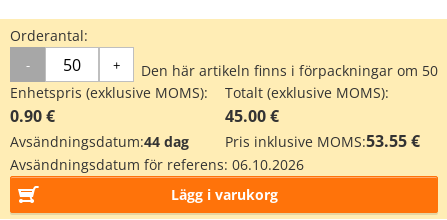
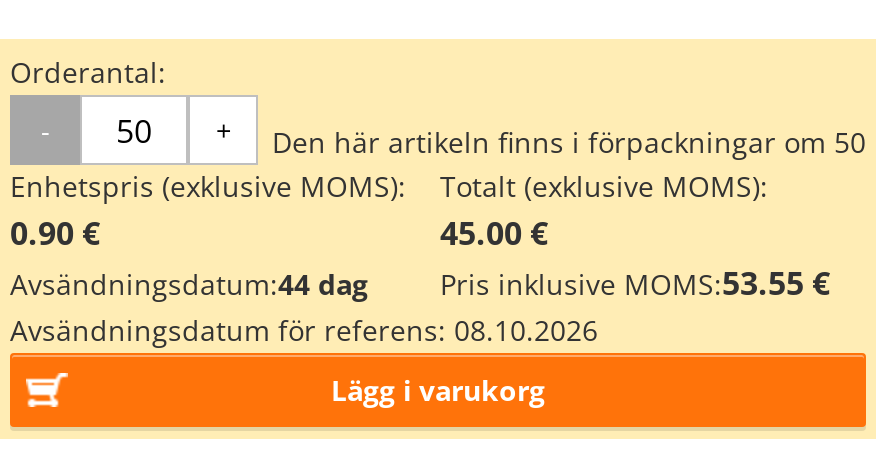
- Avsändningsdatum för referens: 06.10.2026
+ Avsändningsdatum för referens: 08.10.2026
